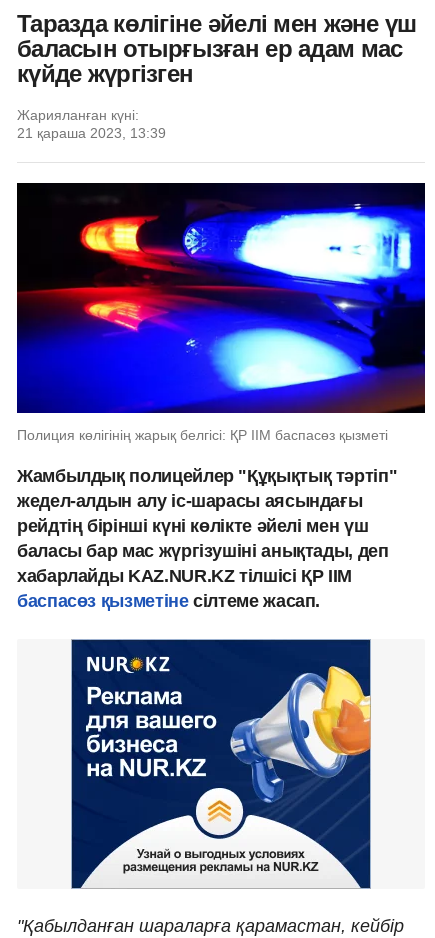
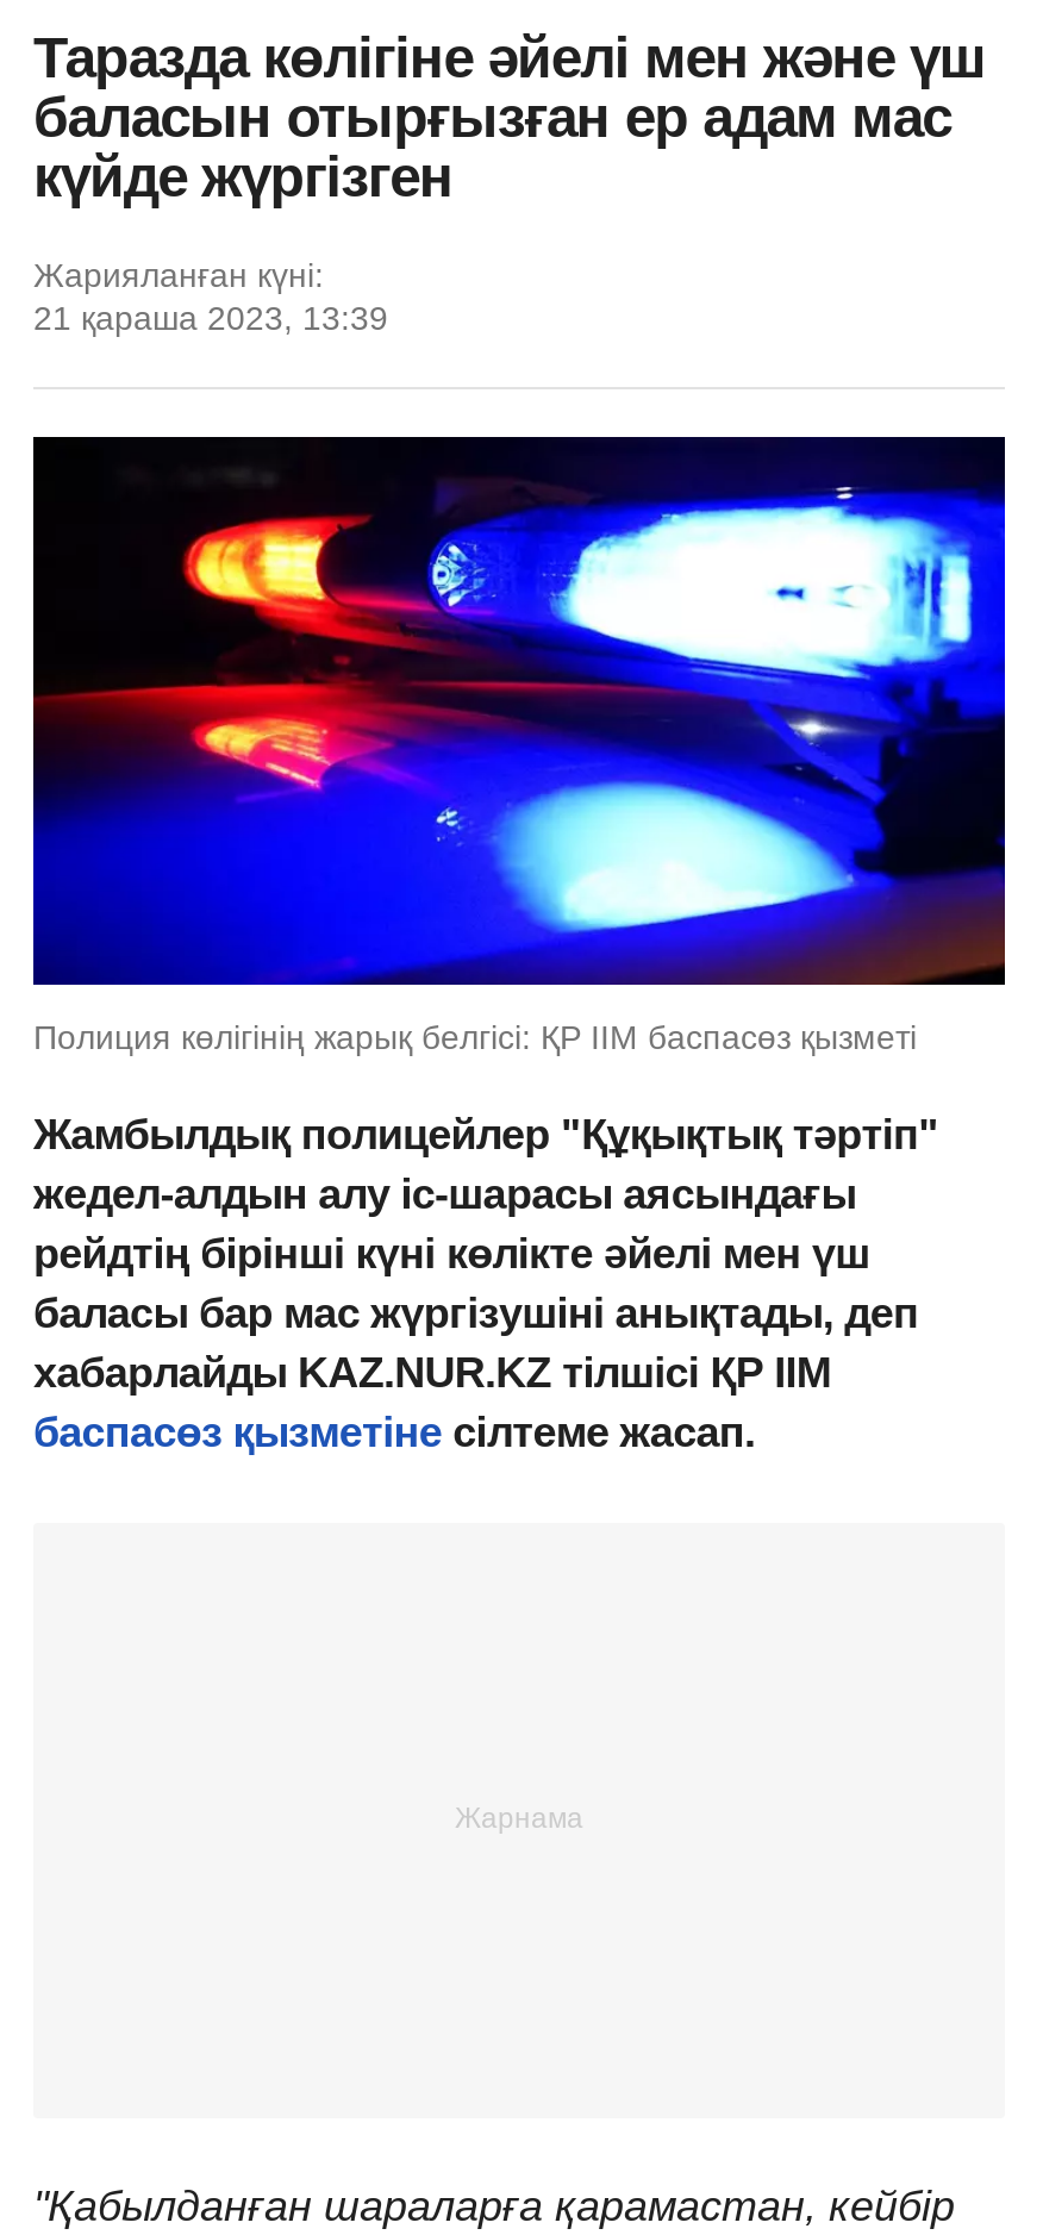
- [image]
